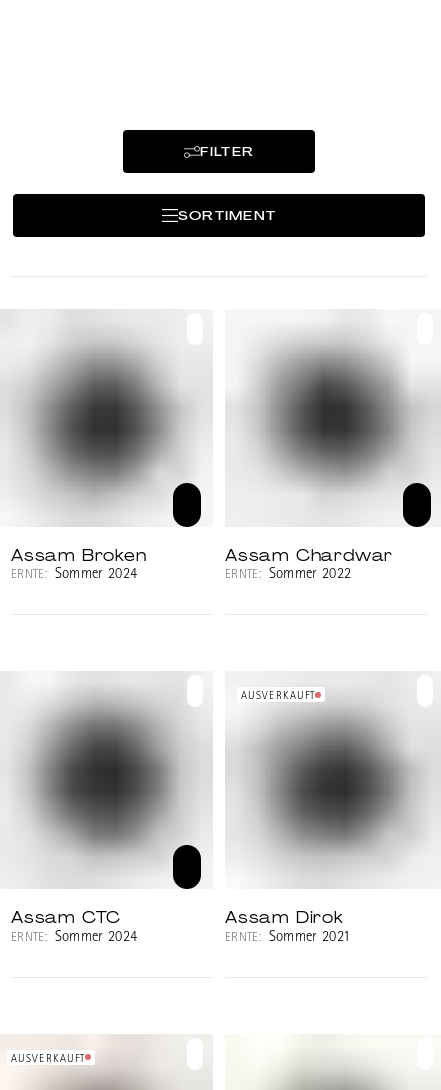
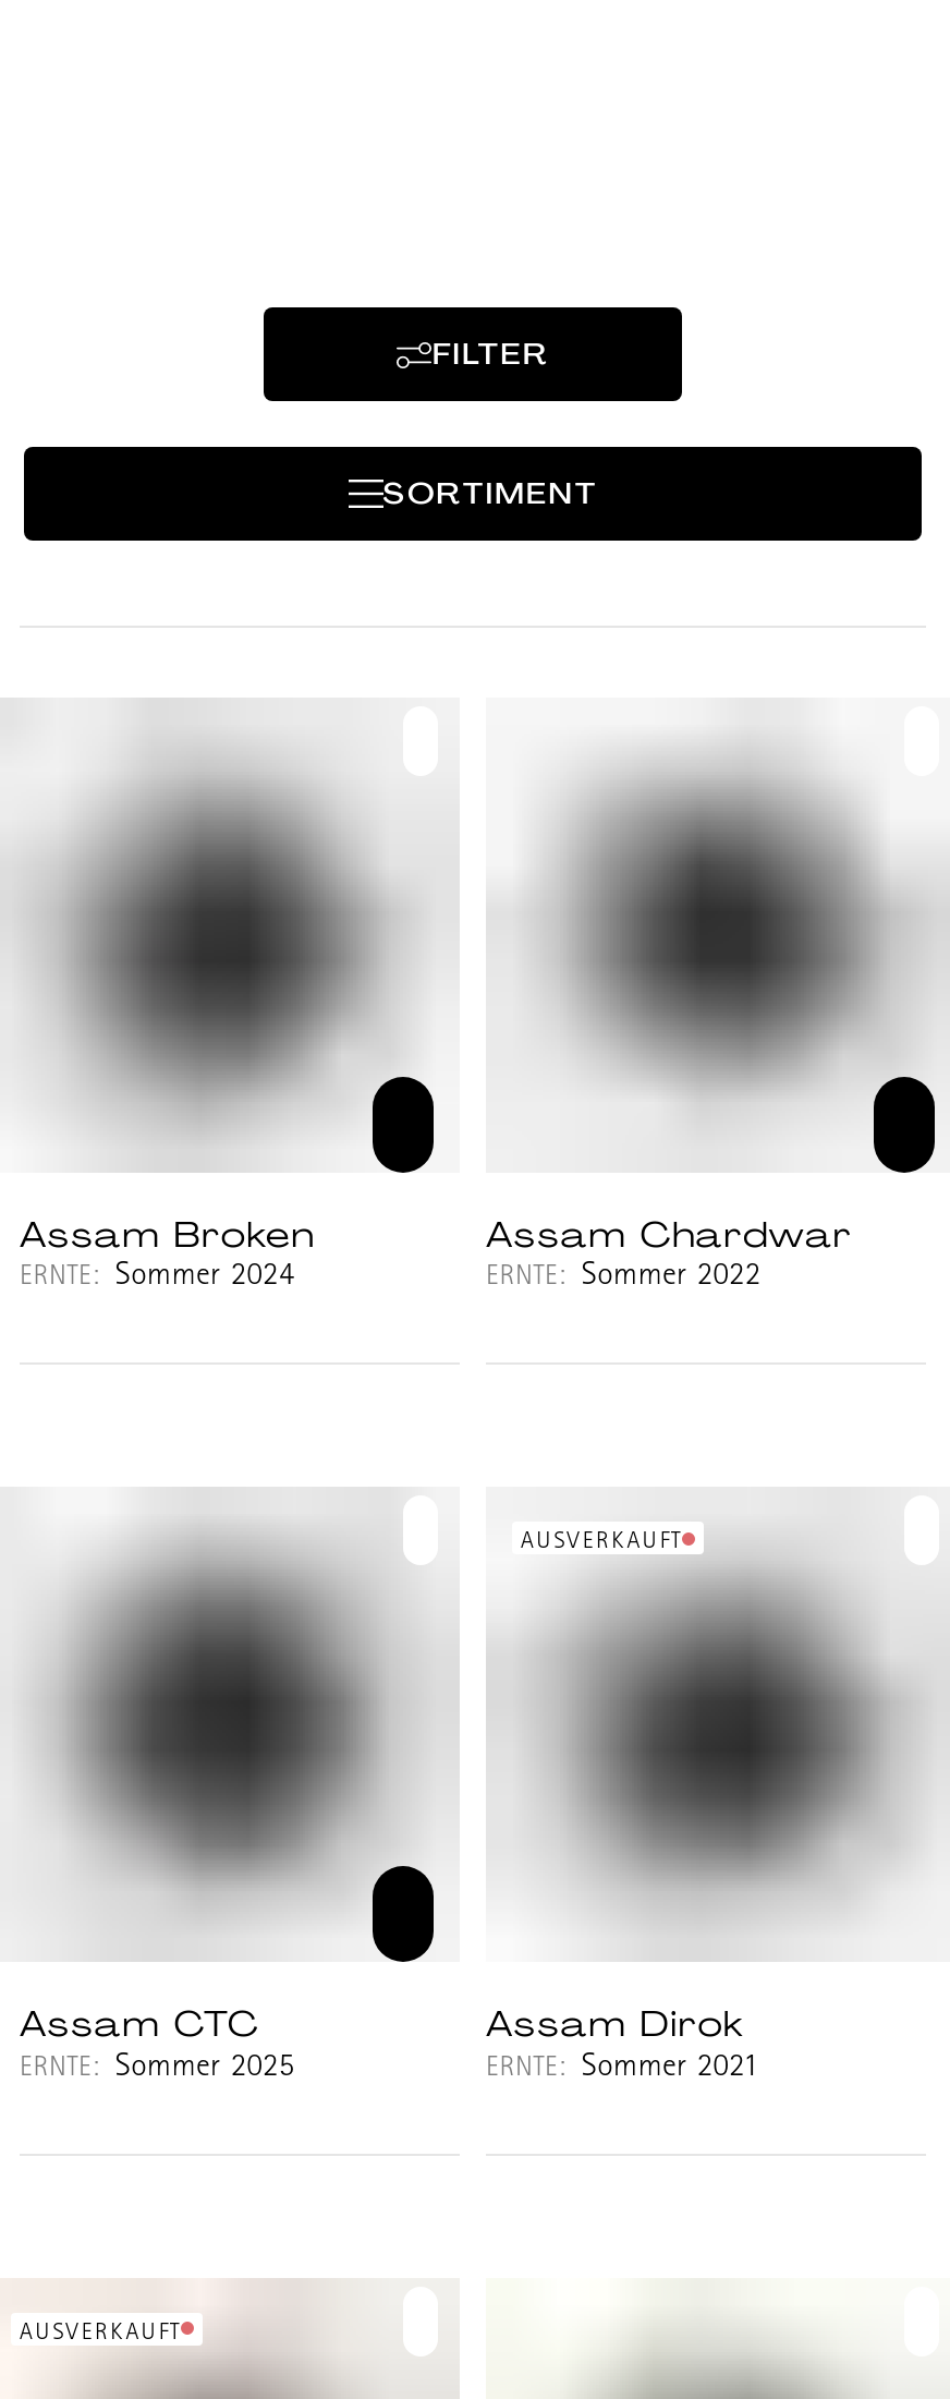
- ERNTE: Sommer 2024
+ ERNTE: Sommer 2025
